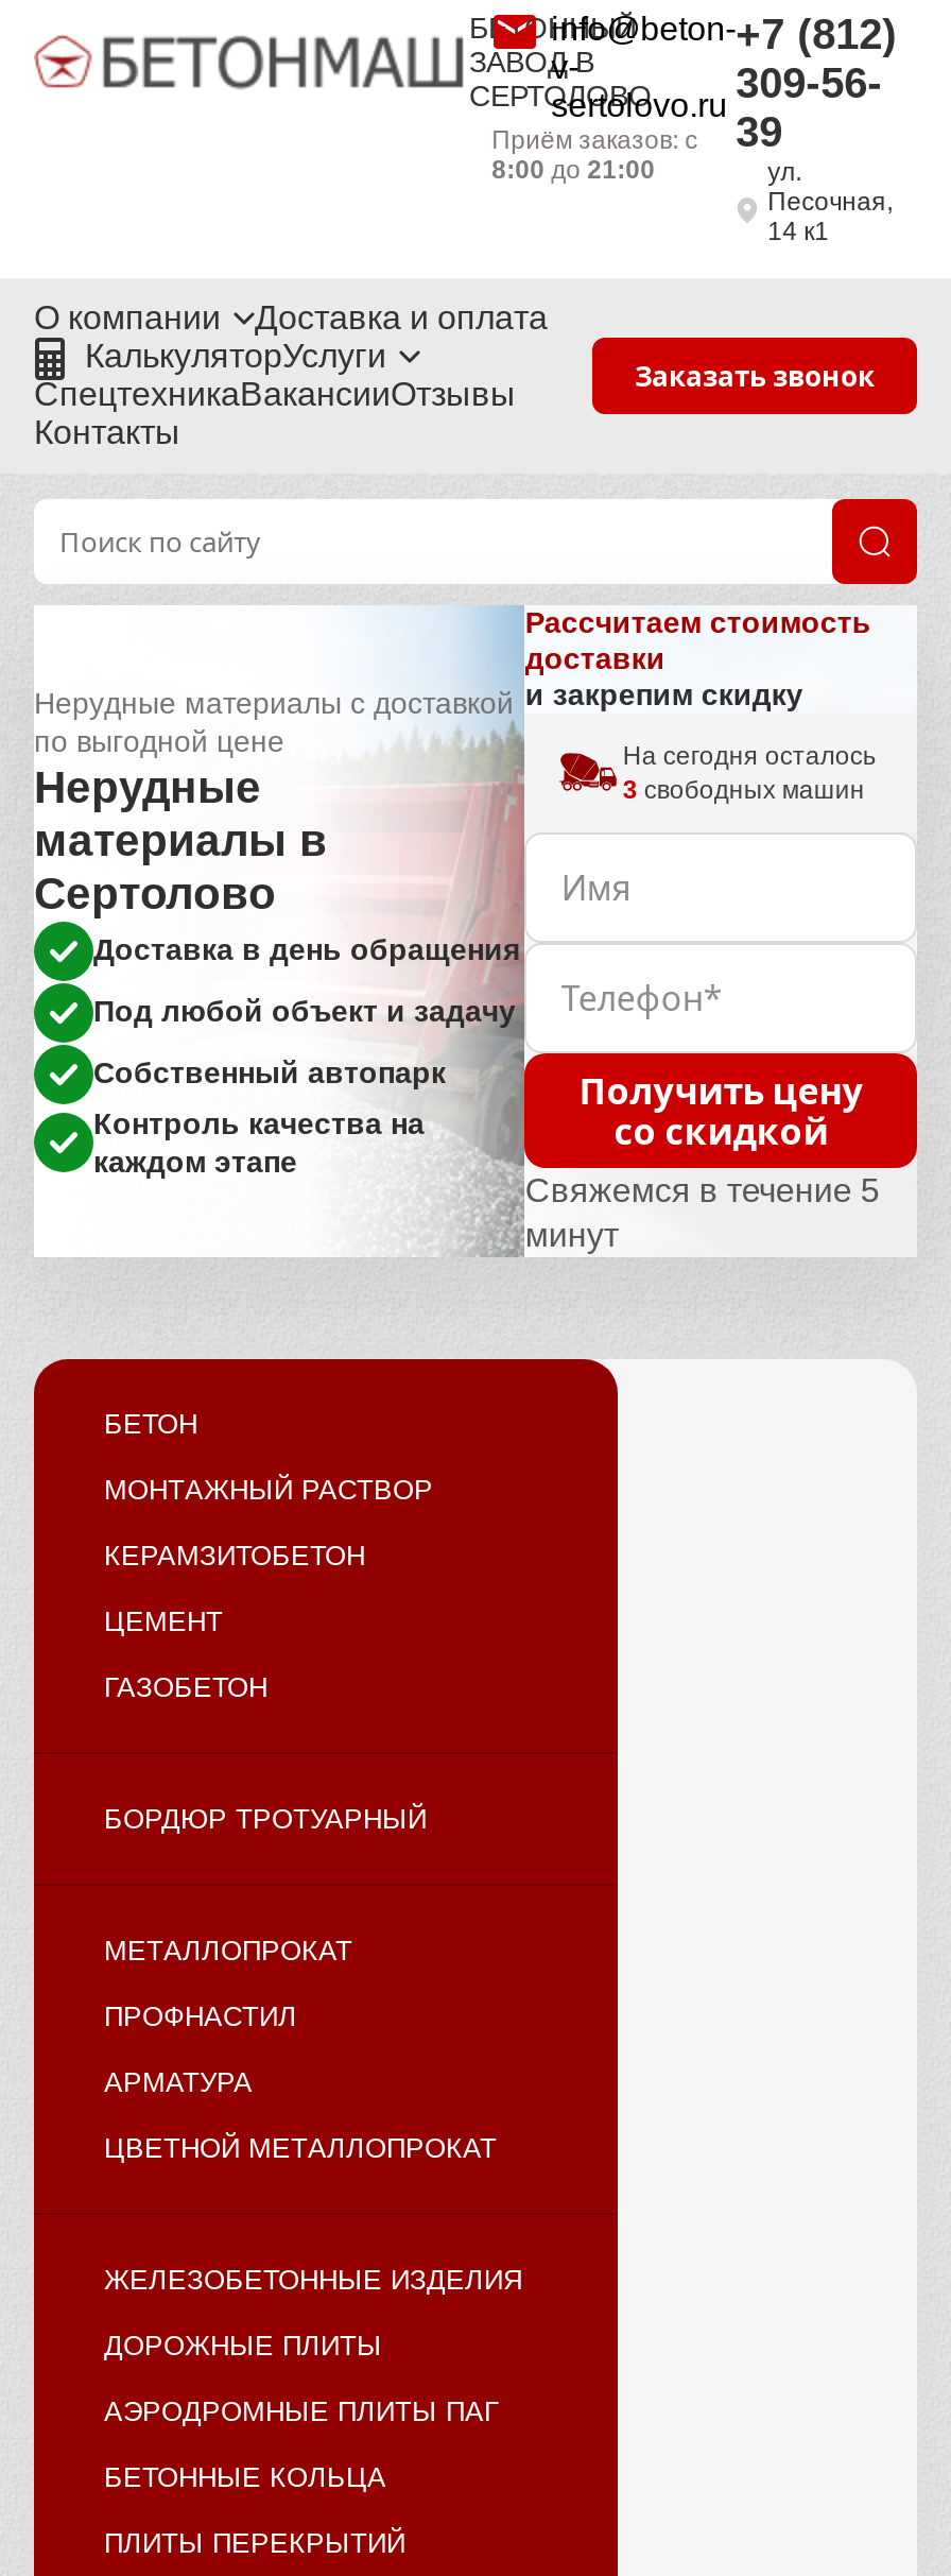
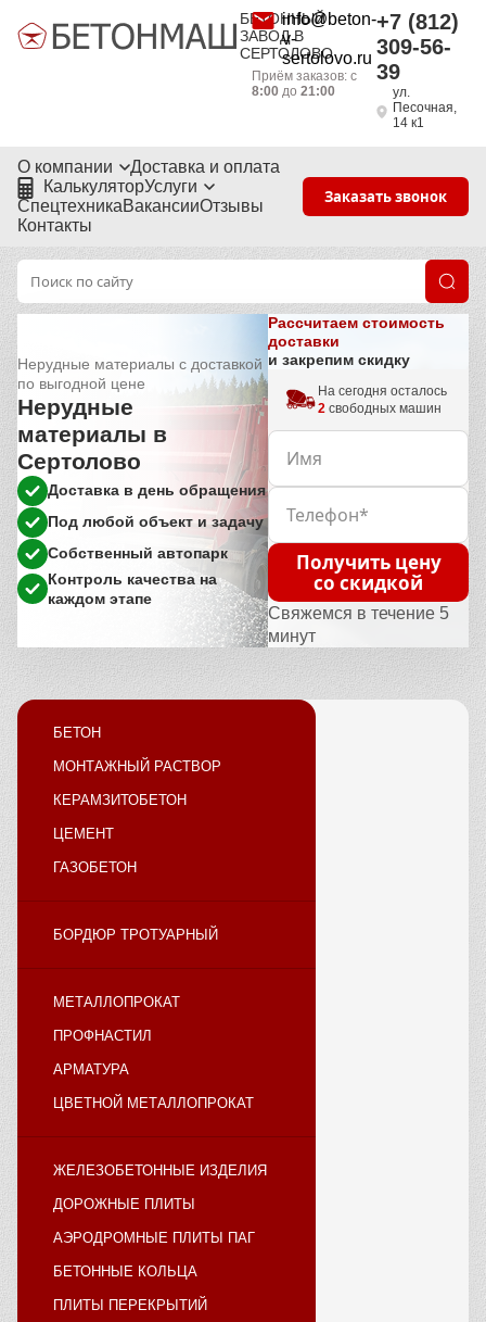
- 3 свободных машин
+ 2 свободных машин
